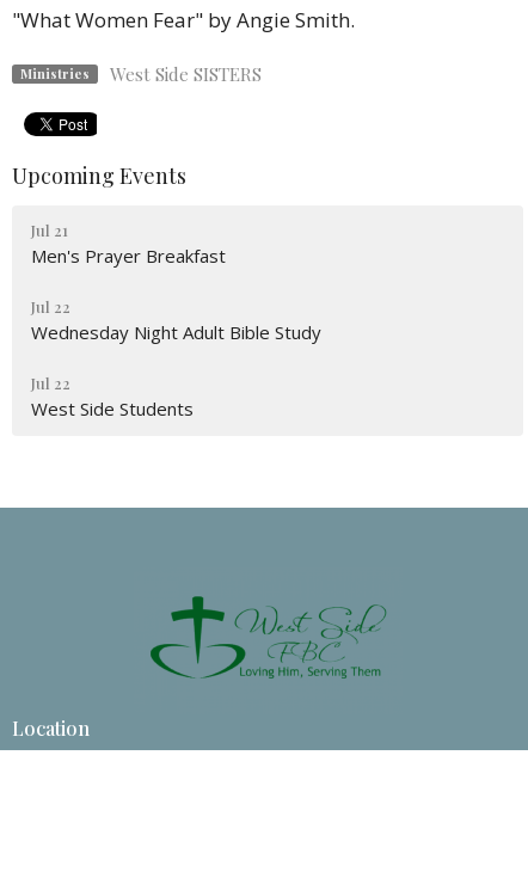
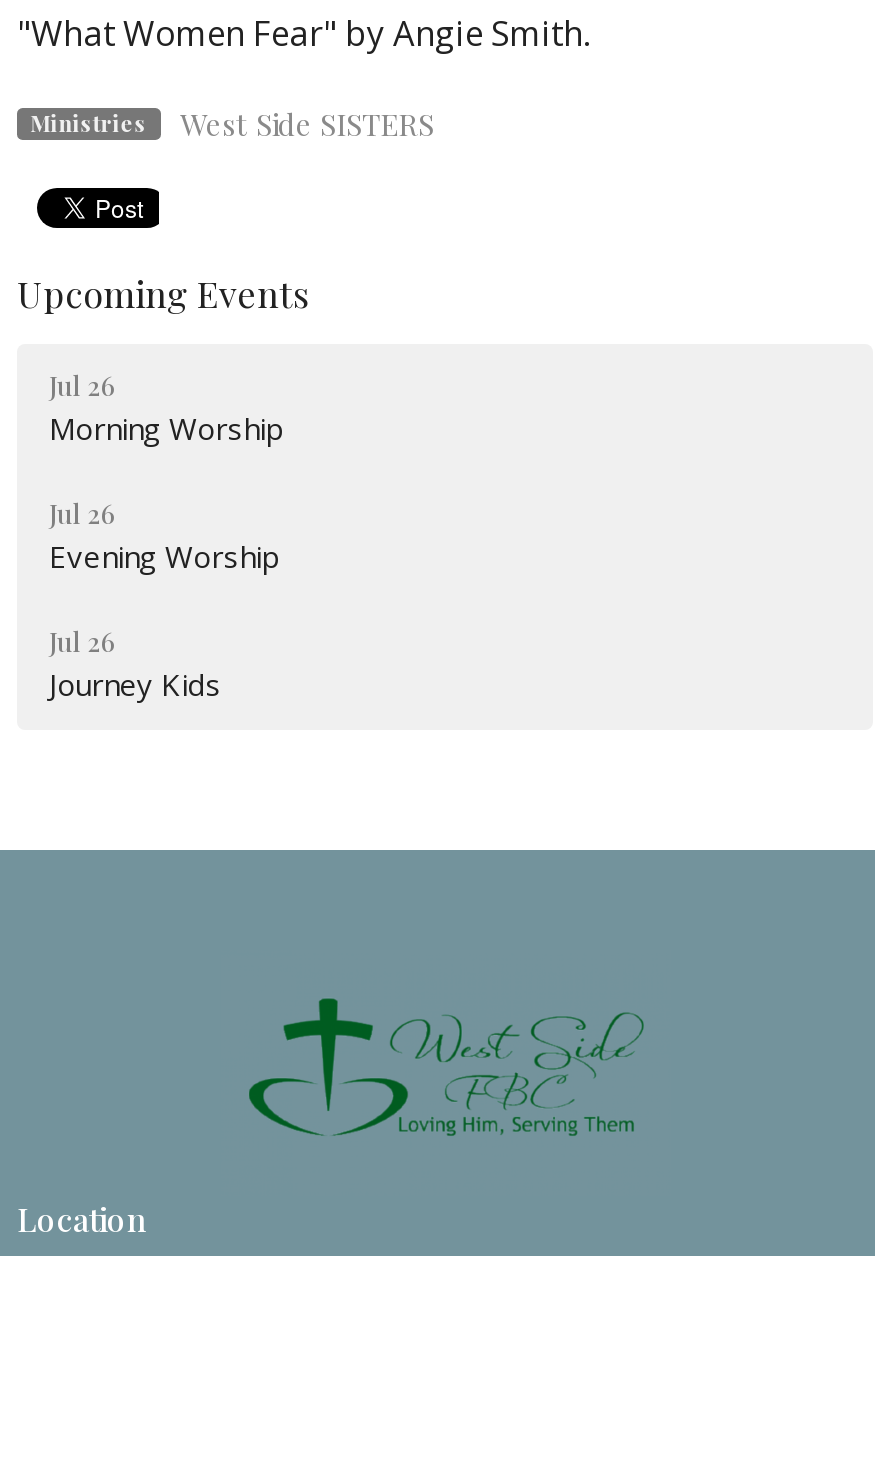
- Jul 21
- Men's Prayer Breakfast
+ Jul 26
+ Morning Worship

- Jul 22
- Wednesday Night Adult Bible Study
+ Jul 26
+ Evening Worship

- Jul 22
- West Side Students
+ Jul 26
+ Journey Kids
